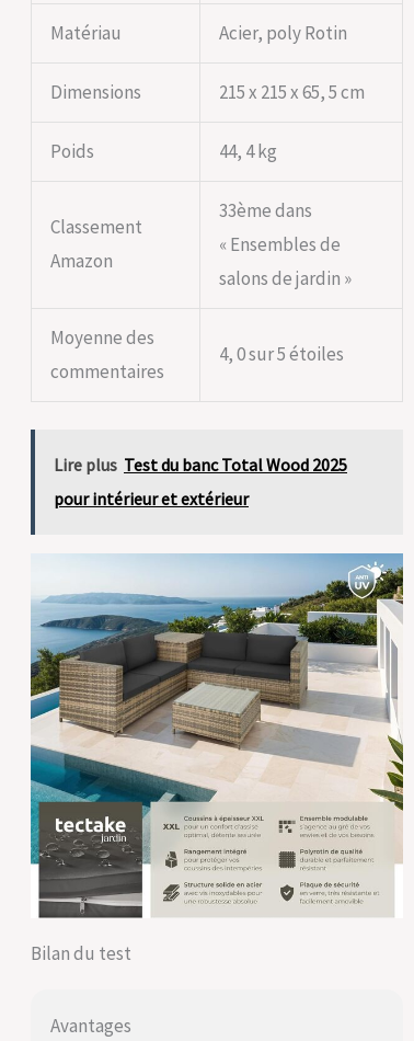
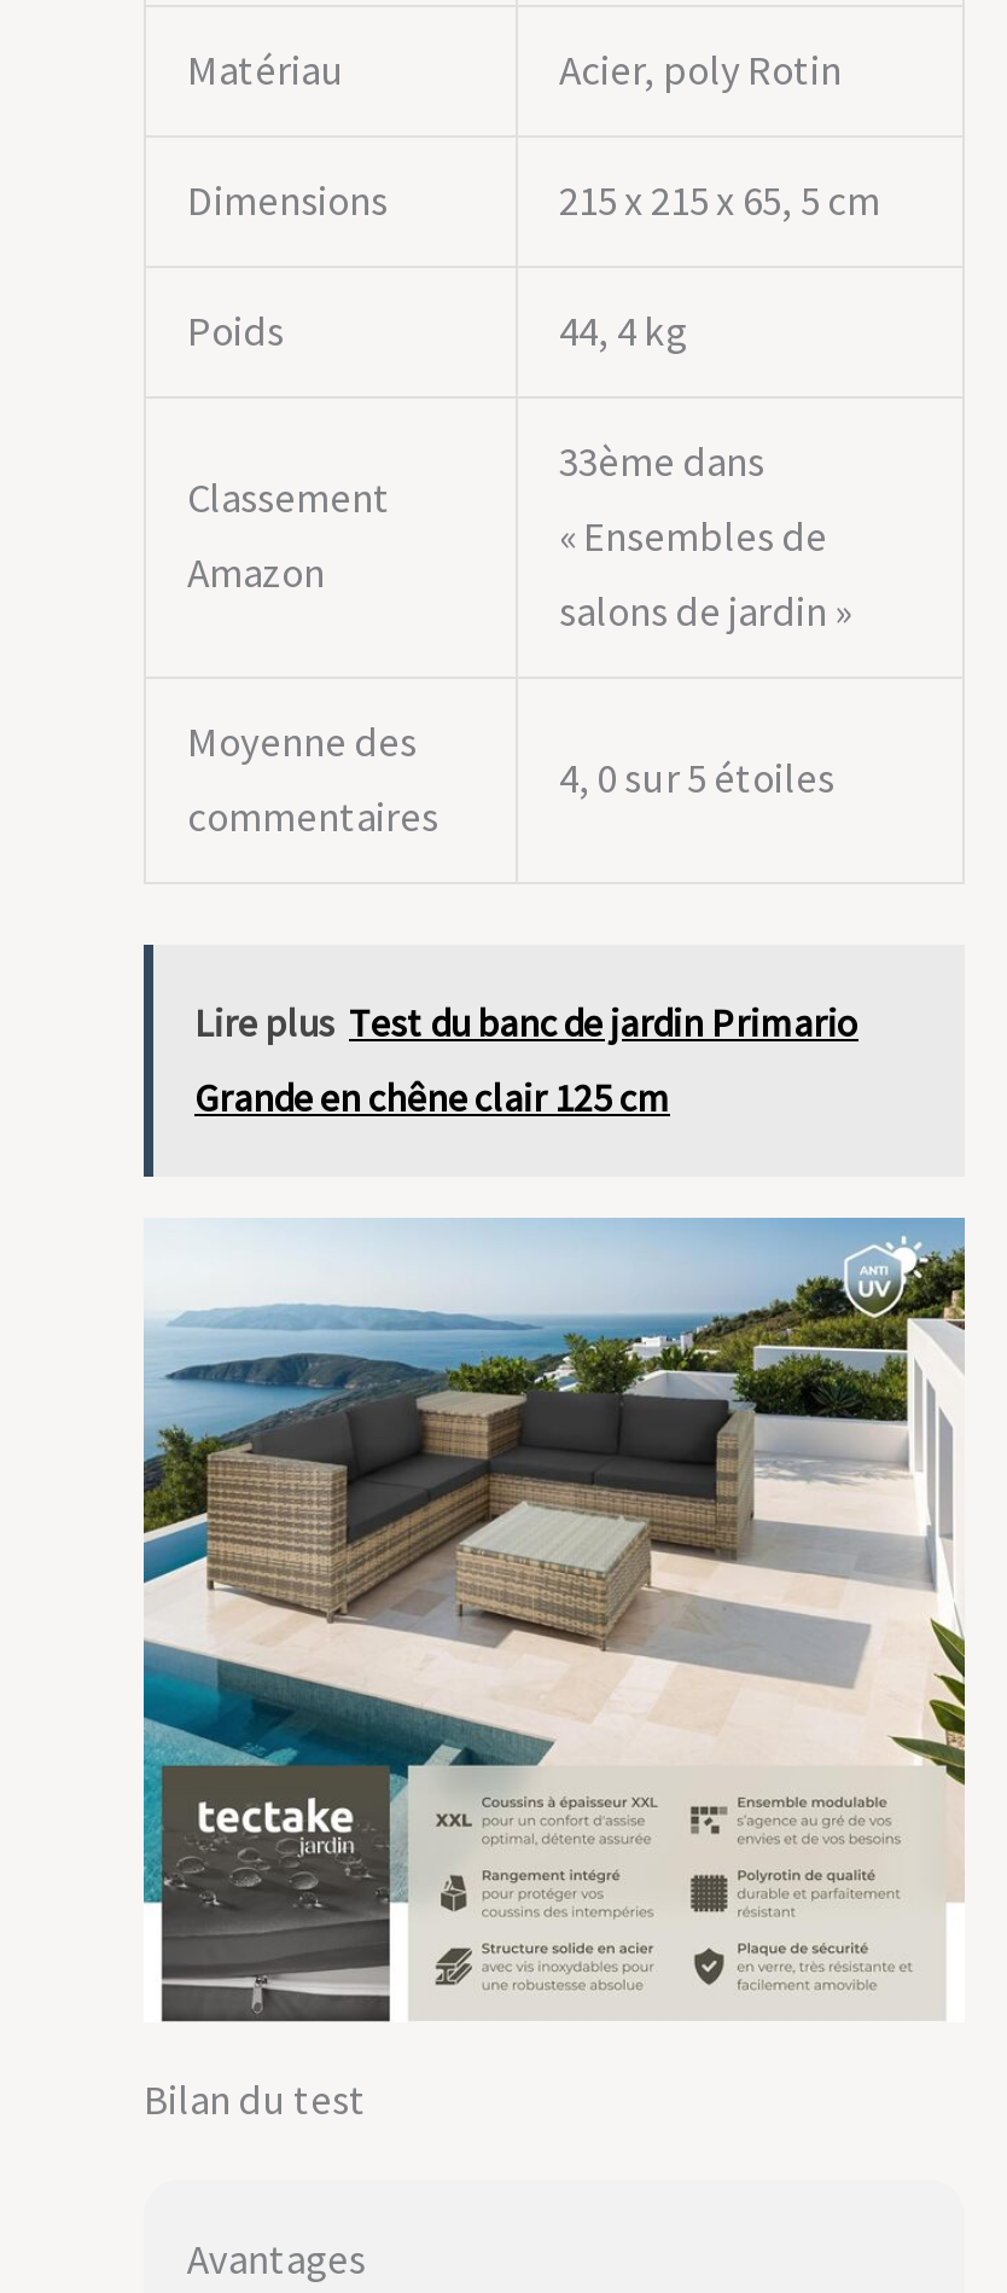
- Lire plus Test du banc Total Wood 2025
+ Lire plus Test du banc de jardin Primario

- pour intérieur et extérieur
+ Grande en chêne clair 125 cm
